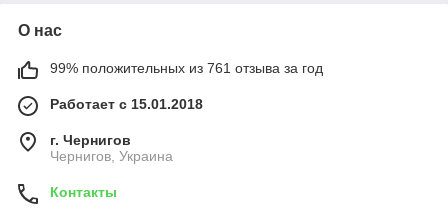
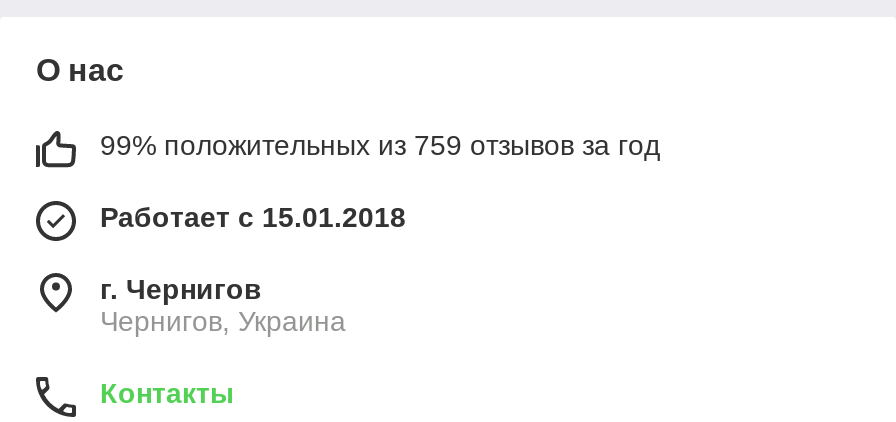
- 99% положительных из 761 отзыва за год
+ 99% положительных из 759 отзывов за год
